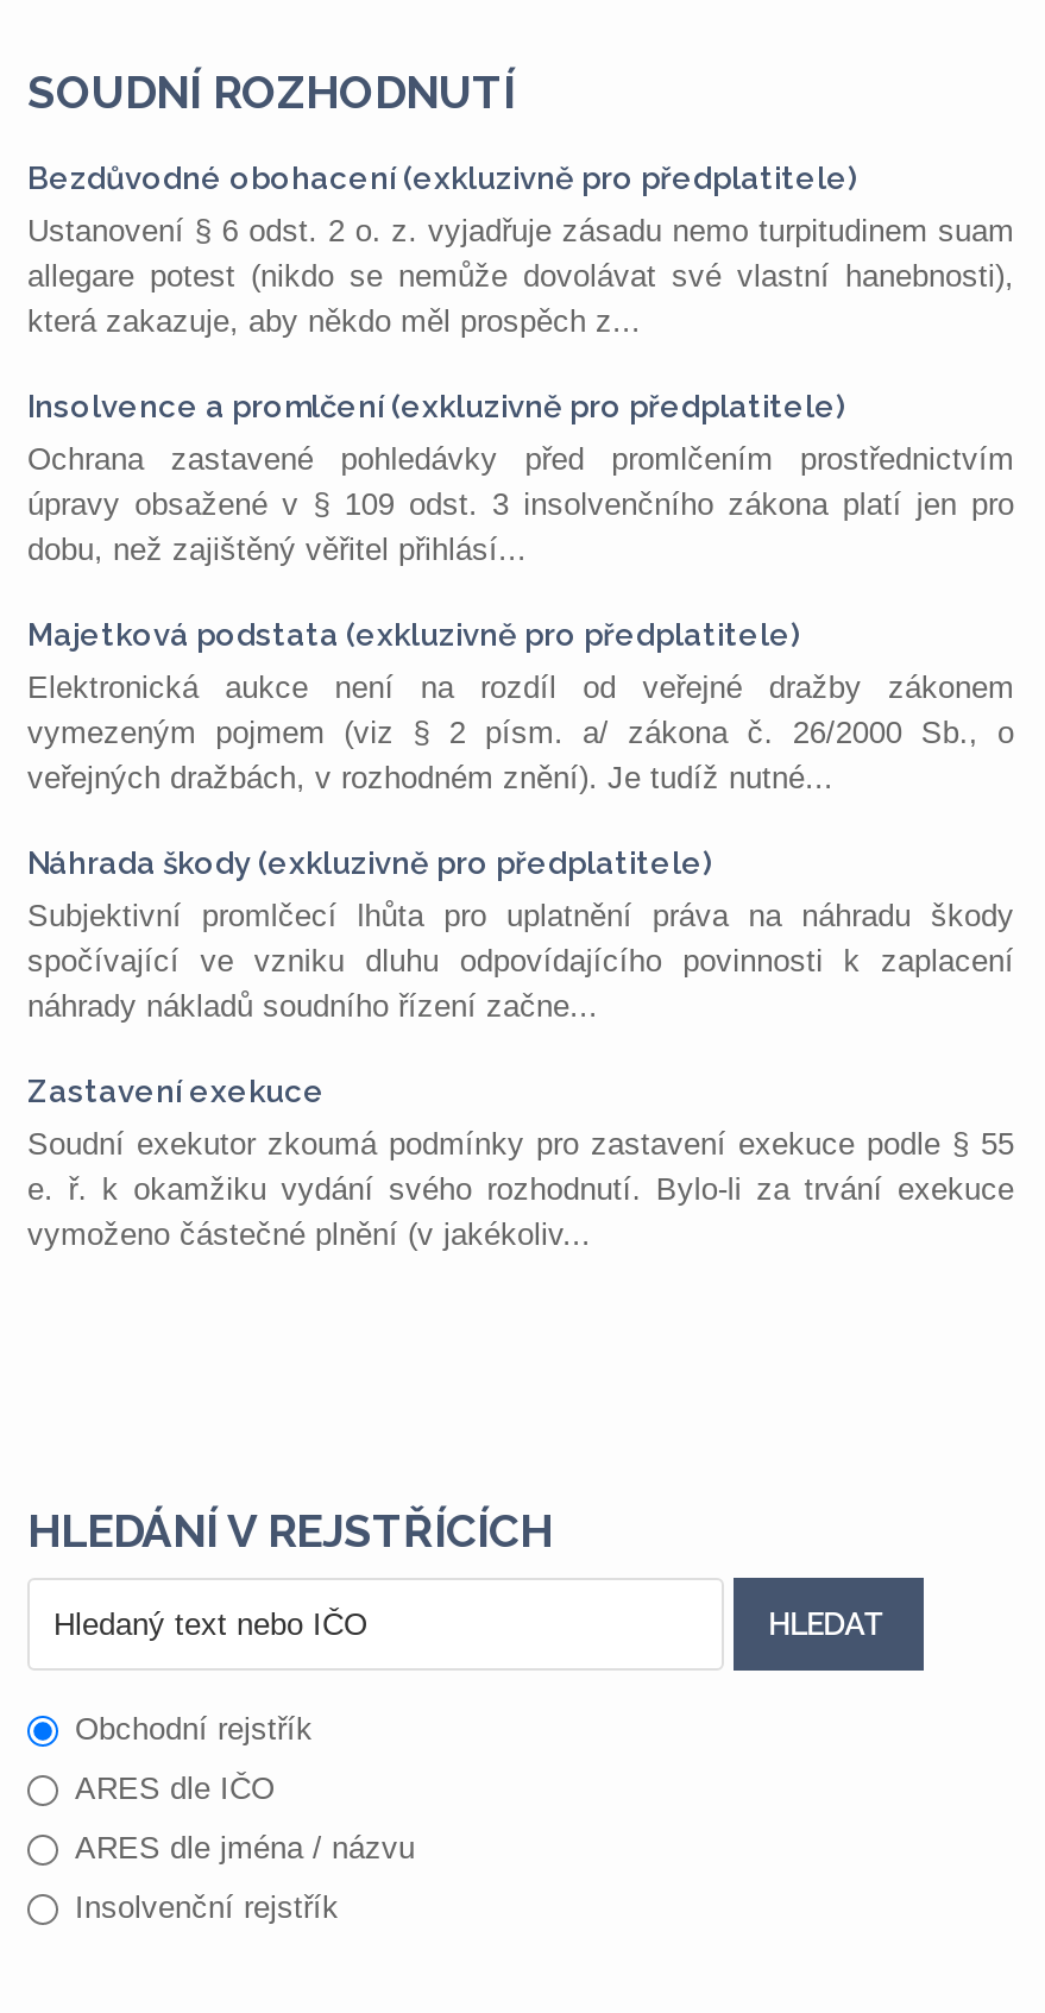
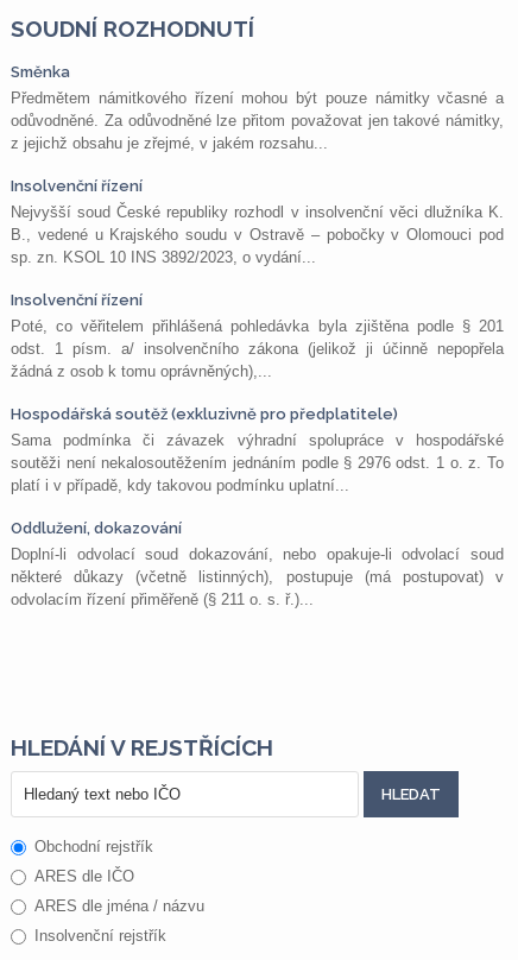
- Bezdůvodné obohacení (exkluzivně pro předplatitele)
+ Směnka

- Ustanovení § 6 odst. 2 o. z. vyjadřuje zásadu nemo turpitudinem suam
- allegare potest (nikdo se nemůže dovolávat své vlastní hanebnosti),
- která zakazuje, aby někdo měl prospěch z...
+ Předmětem námitkového řízení mohou být pouze námitky včasné a
+ odůvodněné. Za odůvodněné lze přitom považovat jen takové námitky,
+ z jejichž obsahu je zřejmé, v jakém rozsahu...

- Insolvence a promlčení (exkluzivně pro předplatitele)
+ Insolvenční řízení

- Ochrana zastavené pohledávky před promlčením prostřednictvím
- úpravy obsažené v § 109 odst. 3 insolvenčního zákona platí jen pro
- dobu, než zajištěný věřitel přihlásí...
+ Nejvyšší soud České republiky rozhodl v insolvenční věci dlužníka K.
+ B., vedené u Krajského soudu v Ostravě – pobočky v Olomouci pod
+ sp. zn. KSOL 10 INS 3892/2023, o vydání...

- Majetková podstata (exkluzivně pro předplatitele)
+ Insolvenční řízení

- Elektronická aukce není na rozdíl od veřejné dražby zákonem
- vymezeným pojmem (viz § 2 písm. a/ zákona č. 26/2000 Sb., o
- veřejných dražbách, v rozhodném znění). Je tudíž nutné...
+ Poté, co věřitelem přihlášená pohledávka byla zjištěna podle § 201
+ odst. 1 písm. a/ insolvenčního zákona (jelikož ji účinně nepopřela
+ žádná z osob k tomu oprávněných),...

- Náhrada škody (exkluzivně pro předplatitele)
+ Hospodářská soutěž (exkluzivně pro předplatitele)

- Subjektivní promlčecí lhůta pro uplatnění práva na náhradu škody
- spočívající ve vzniku dluhu odpovídajícího povinnosti k zaplacení
- náhrady nákladů soudního řízení začne...
+ Sama podmínka či závazek výhradní spolupráce v hospodářské
+ soutěži není nekalosoutěžením jednáním podle § 2976 odst. 1 o. z. To
+ platí i v případě, kdy takovou podmínku uplatní...

- Zastavení exekuce
+ Oddlužení, dokazování

- Soudní exekutor zkoumá podmínky pro zastavení exekuce podle § 55
- e. ř. k okamžiku vydání svého rozhodnutí. Bylo-li za trvání exekuce
- vymoženo částečné plnění (v jakékoliv...
+ Doplní-li odvolací soud dokazování, nebo opakuje-li odvolací soud
+ některé důkazy (včetně listinných), postupuje (má postupovat) v
+ odvolacím řízení přiměřeně (§ 211 o. s. ř.)...
